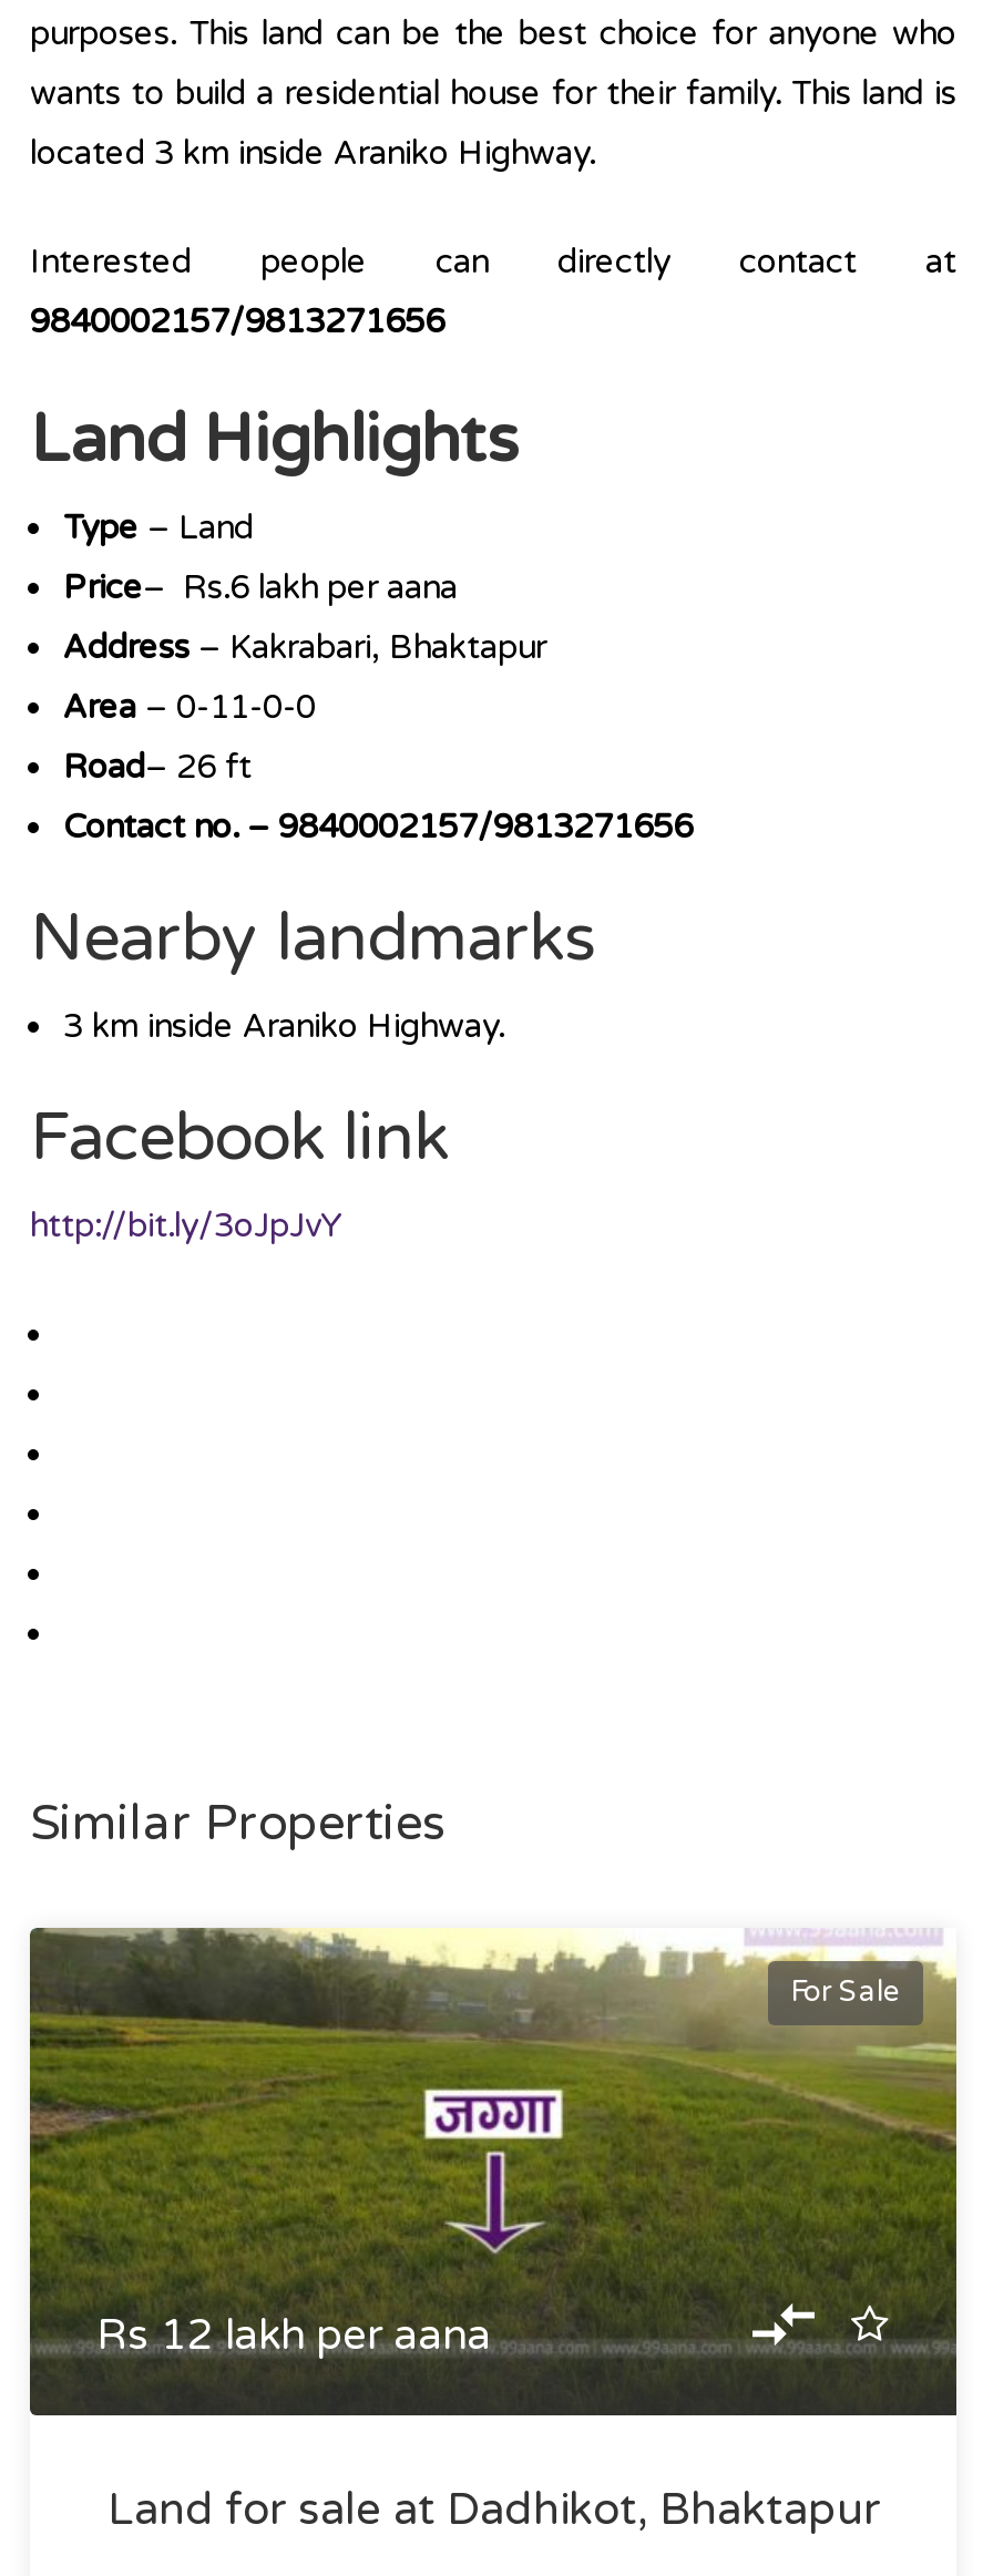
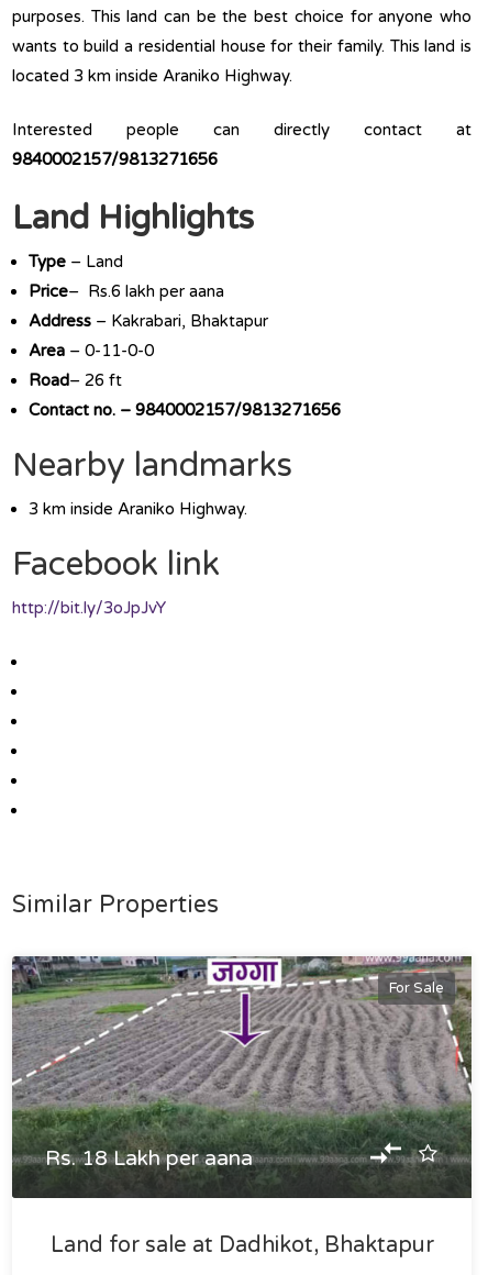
- [image]
- Rs 12 lakh per aana
+ [image]
+ Rs. 18 Lakh per aana
